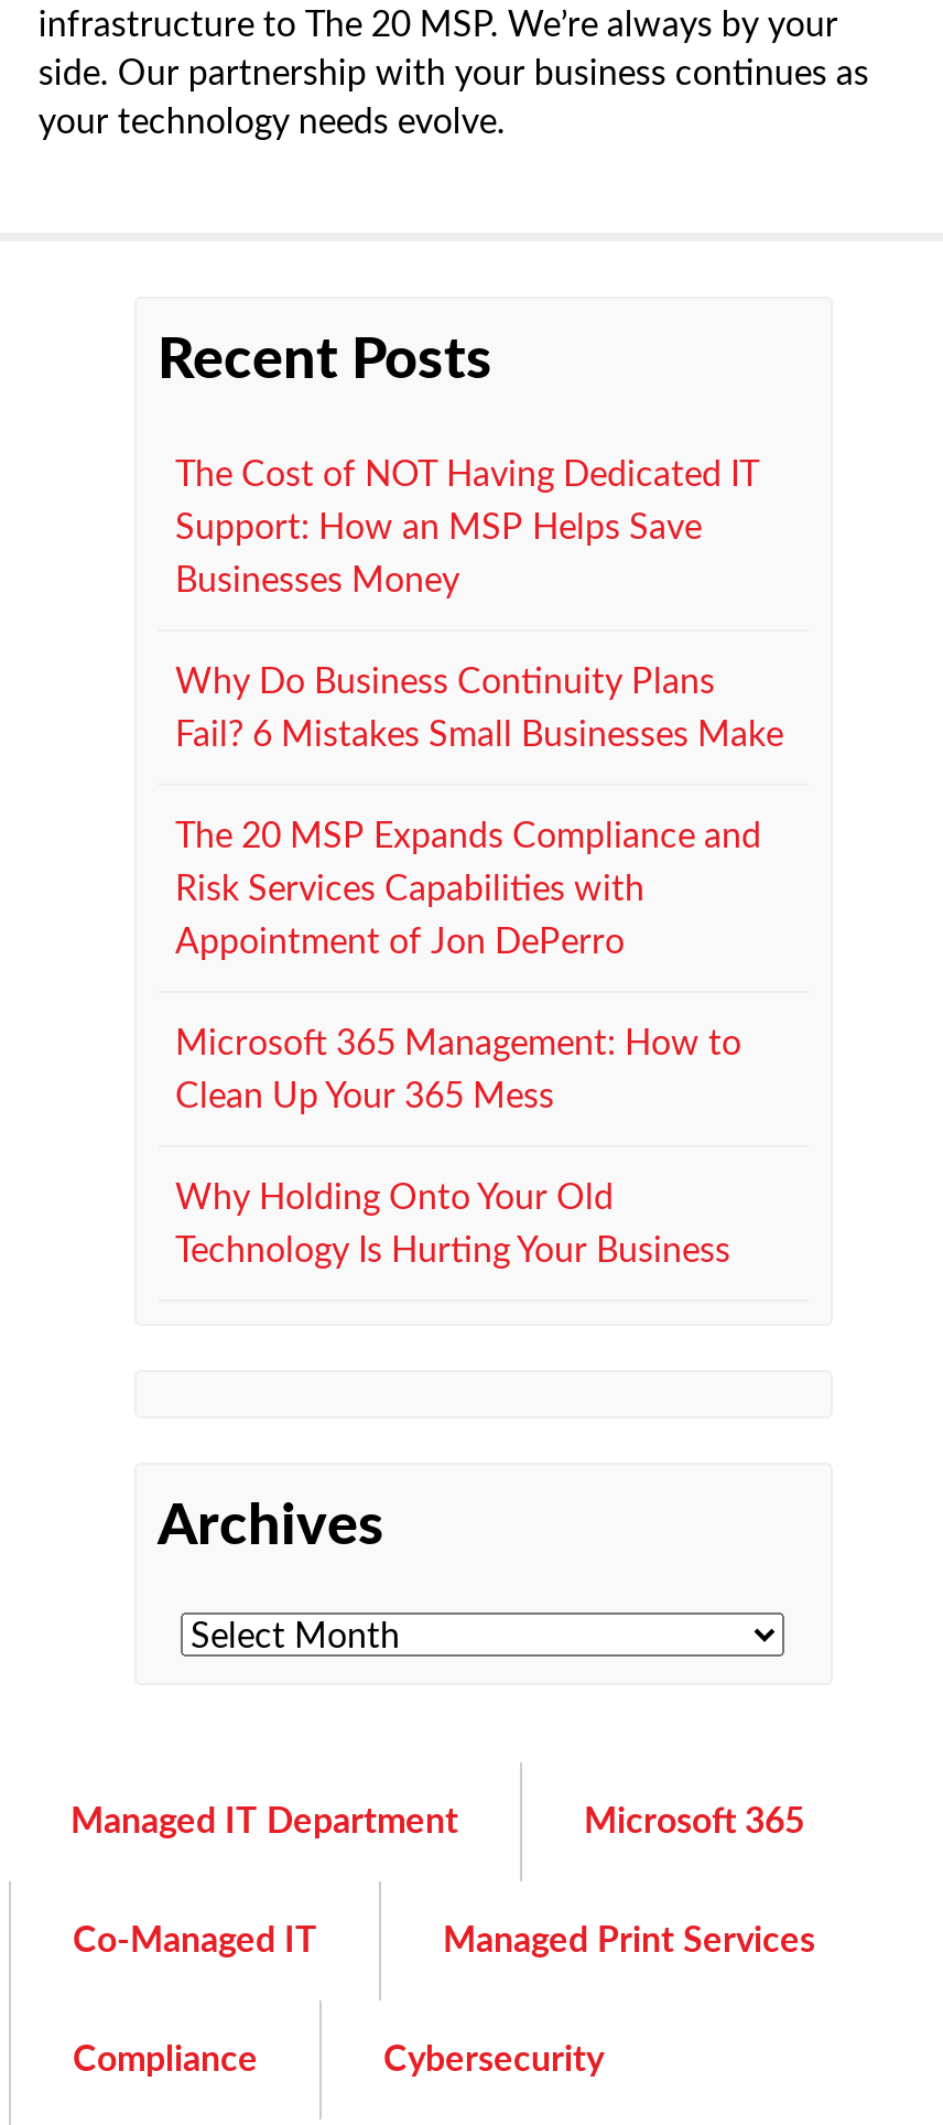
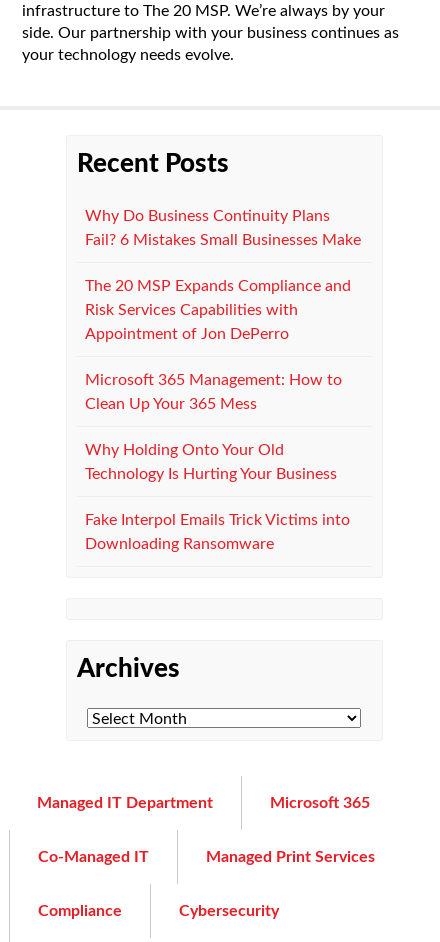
- The Cost of NOT Having Dedicated IT
- Support: How an MSP Helps Save
- Businesses Money

moved up: Why Do Business Continuity Plans | Fail? 6 Mistakes Small Businesses Make | The 20 MSP Expands Compliance and | ... | Why Holding Onto Your Old | Technology Is Hurting Your Business

+ Fake Interpol Emails Trick Victims into
+ Downloading Ransomware
